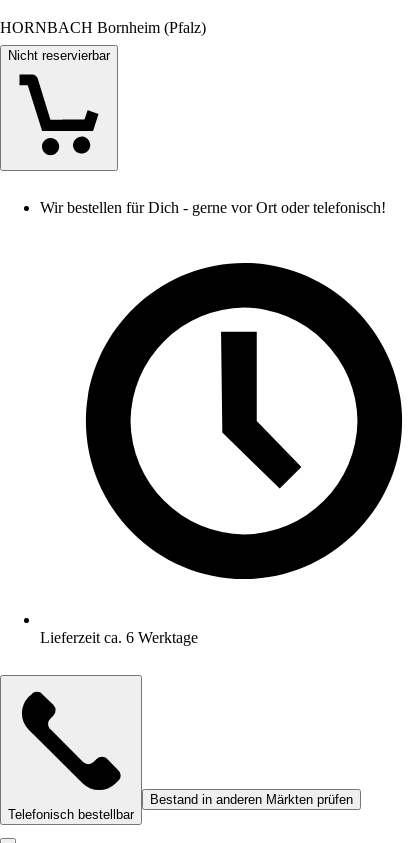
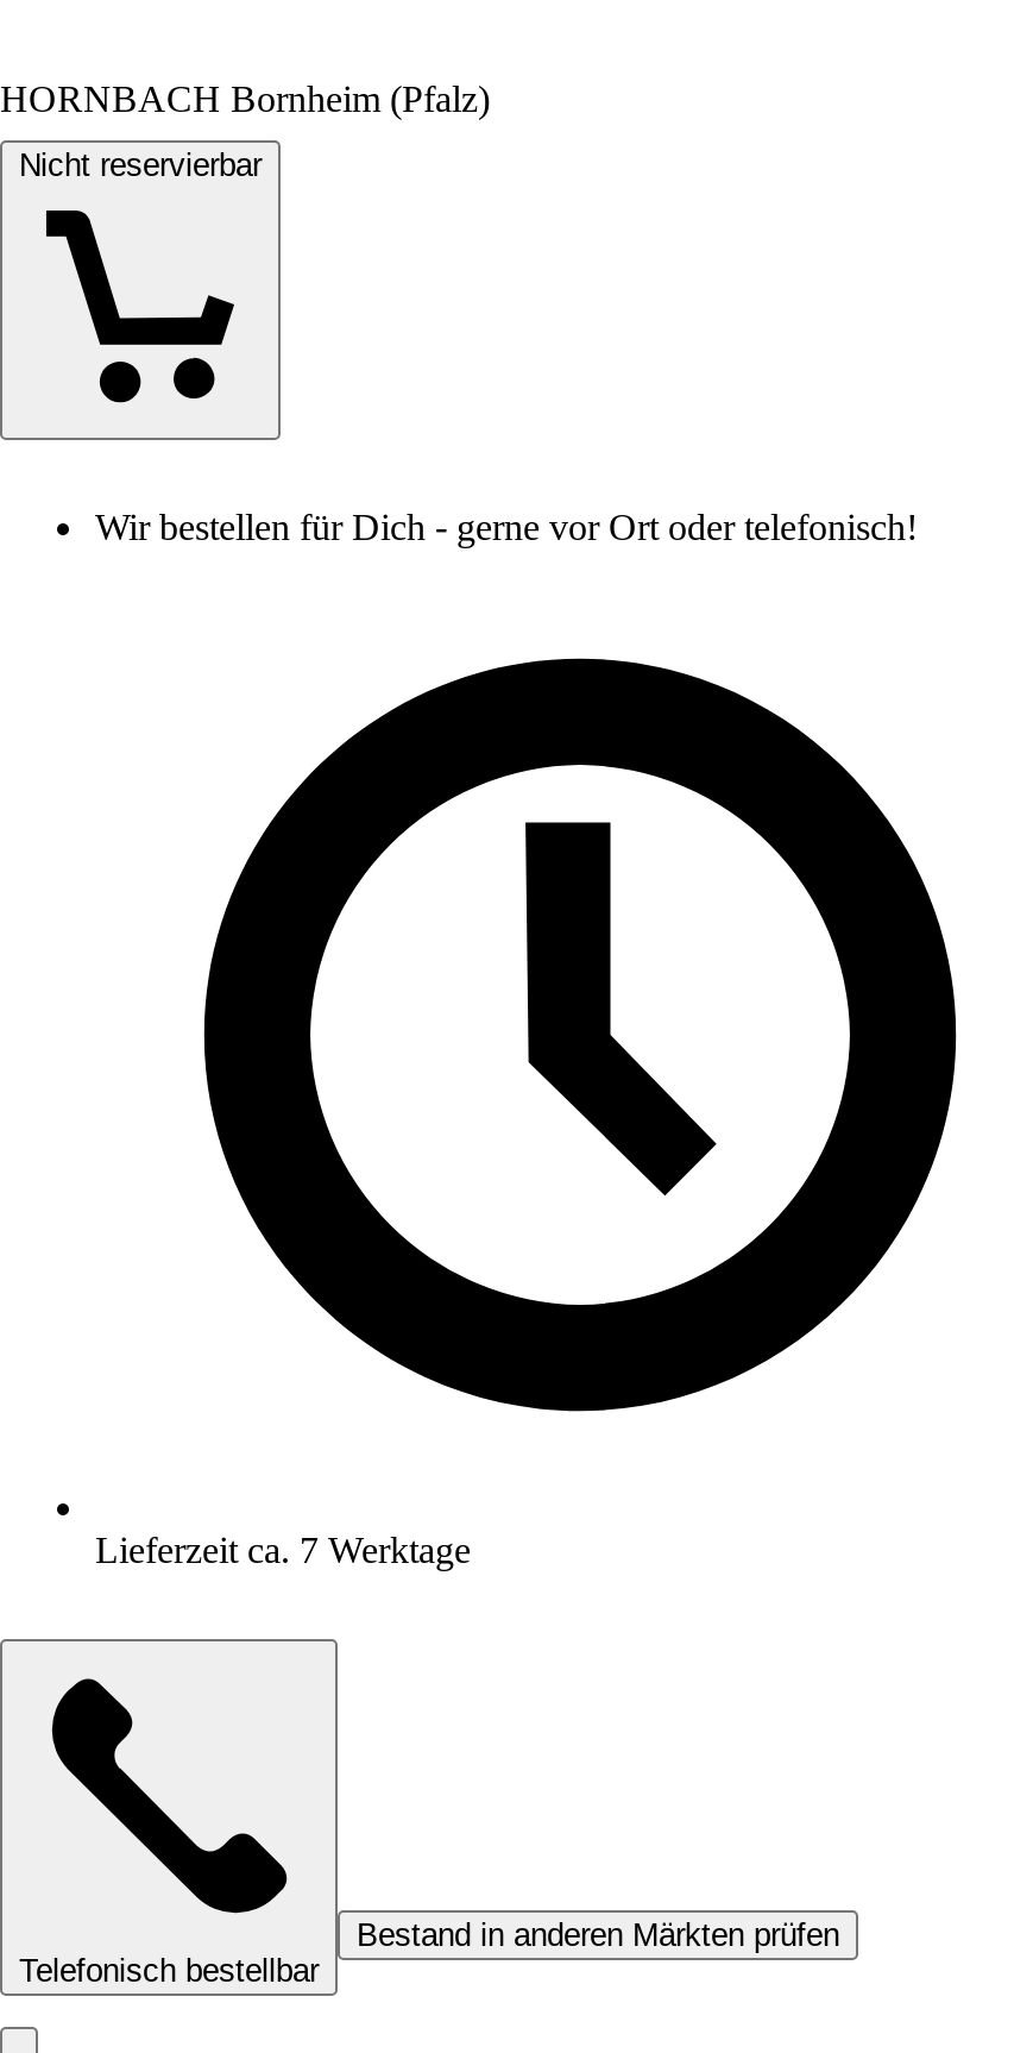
- Lieferzeit ca. 6 Werktage
+ Lieferzeit ca. 7 Werktage
